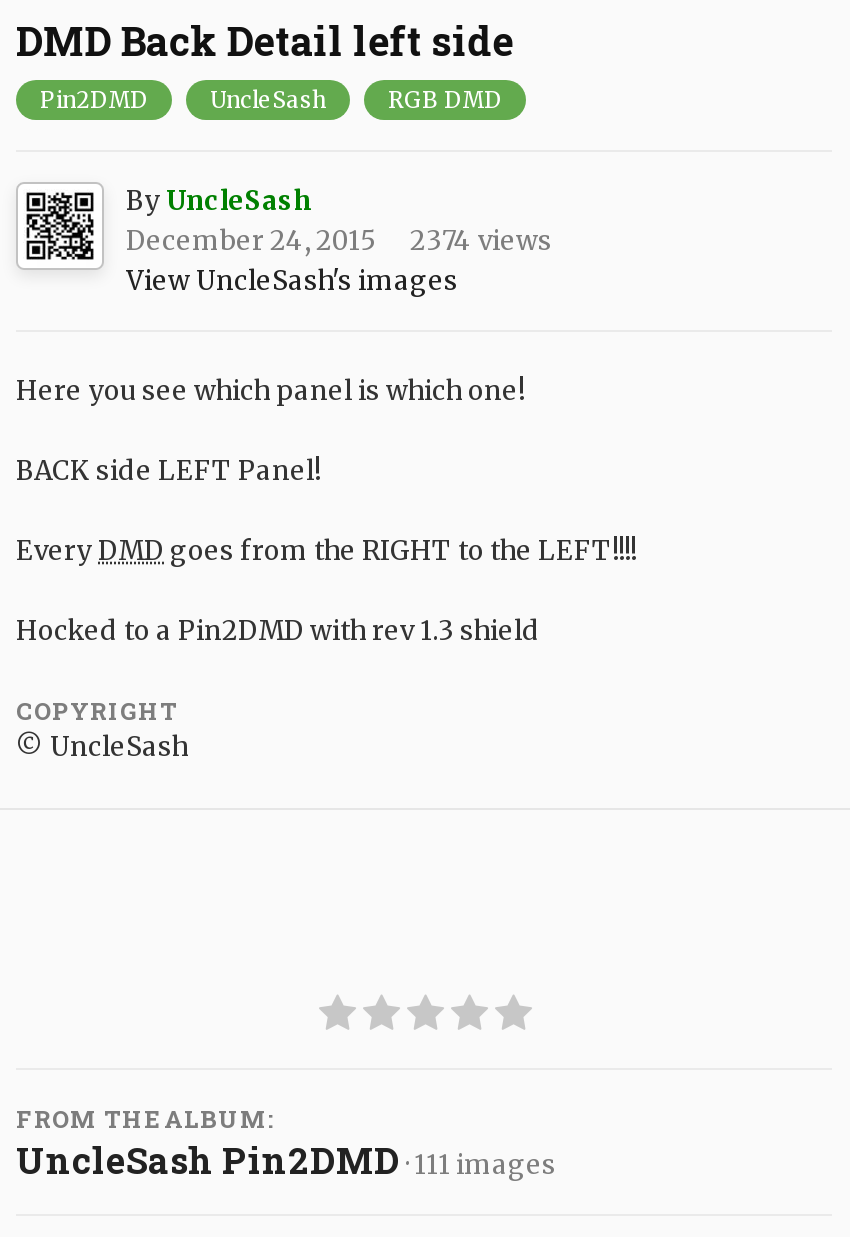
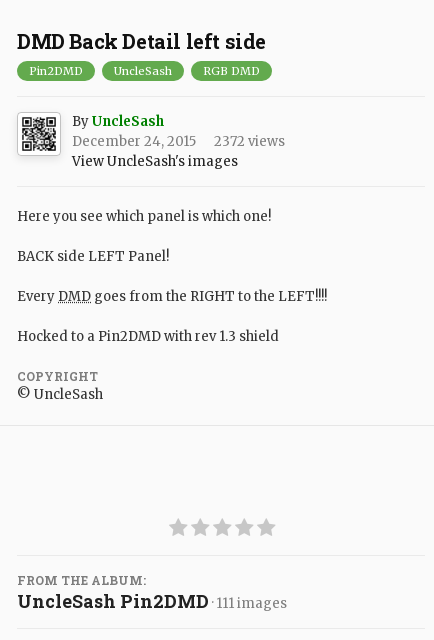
- December 24, 2015 2374 views
+ December 24, 2015 2372 views
